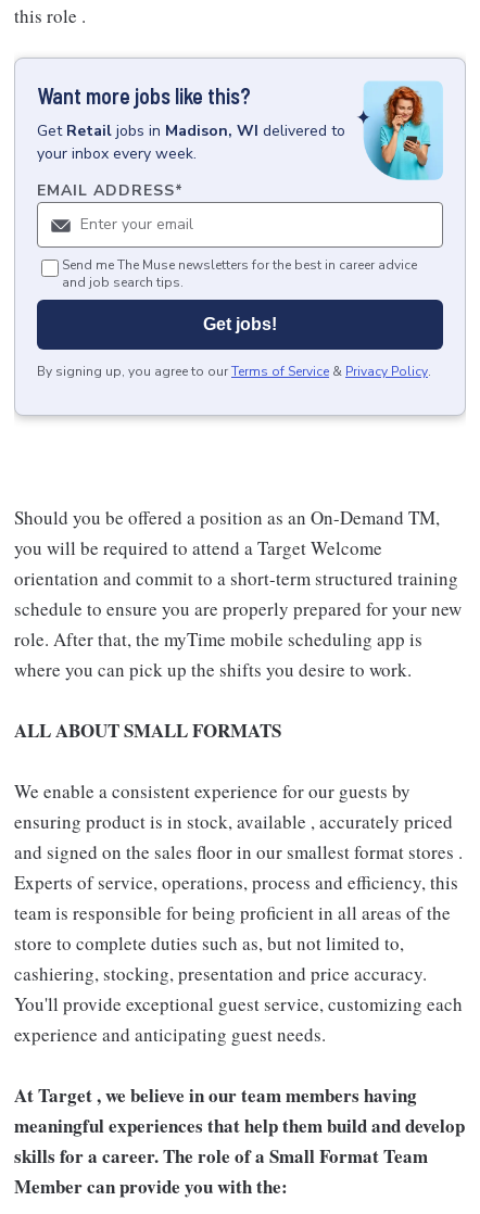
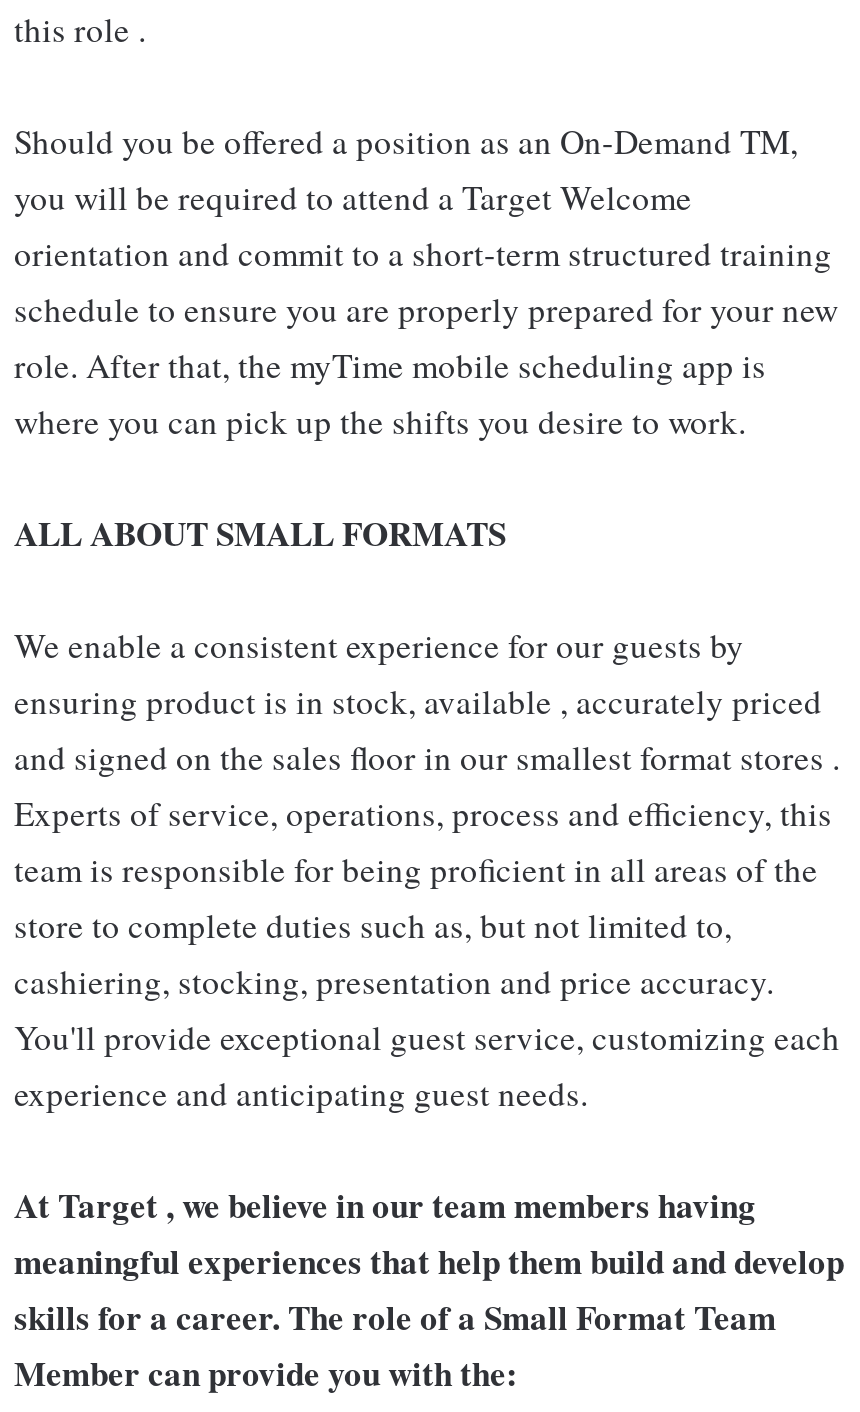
- [image]
- Want more jobs like this?
- Get Retail jobs in Madison, WI delivered to
- your inbox every week.
- EMAIL ADDRESS*

- Send me The Muse newsletters for the best in career advice
- and job search tips.
- Get jobs!
- By signing up, you agree to our Terms of Service & Privacy Policy.
